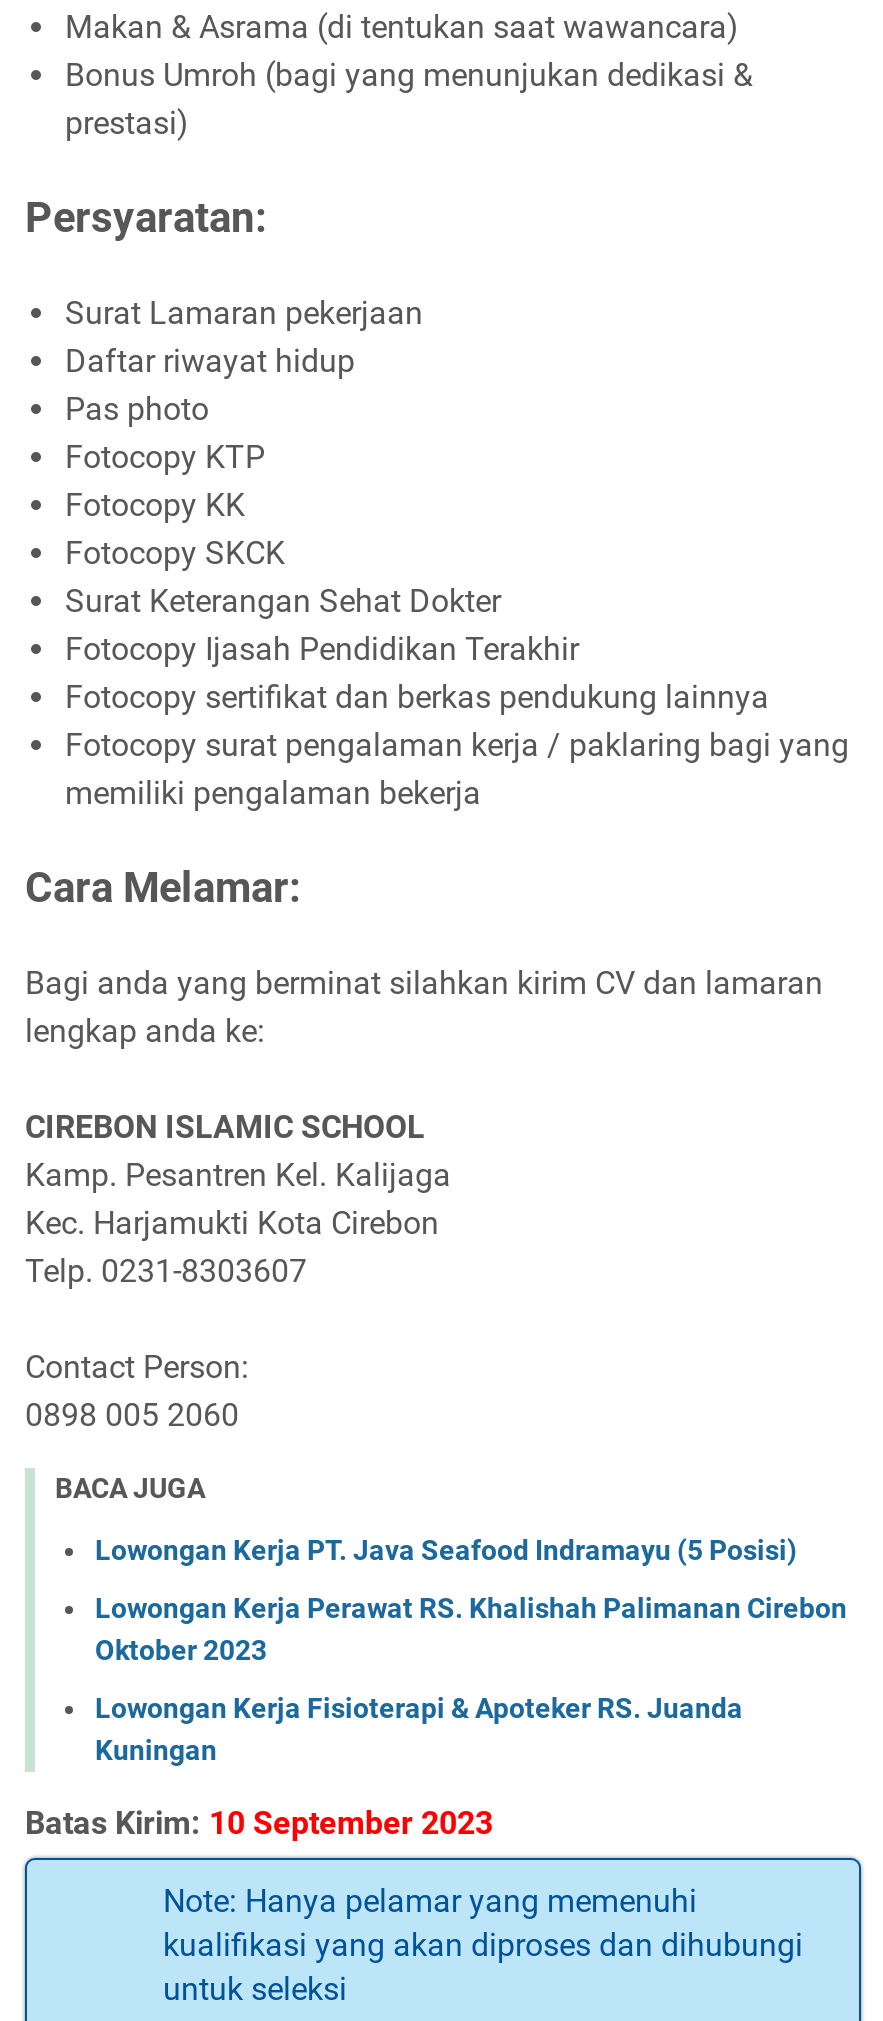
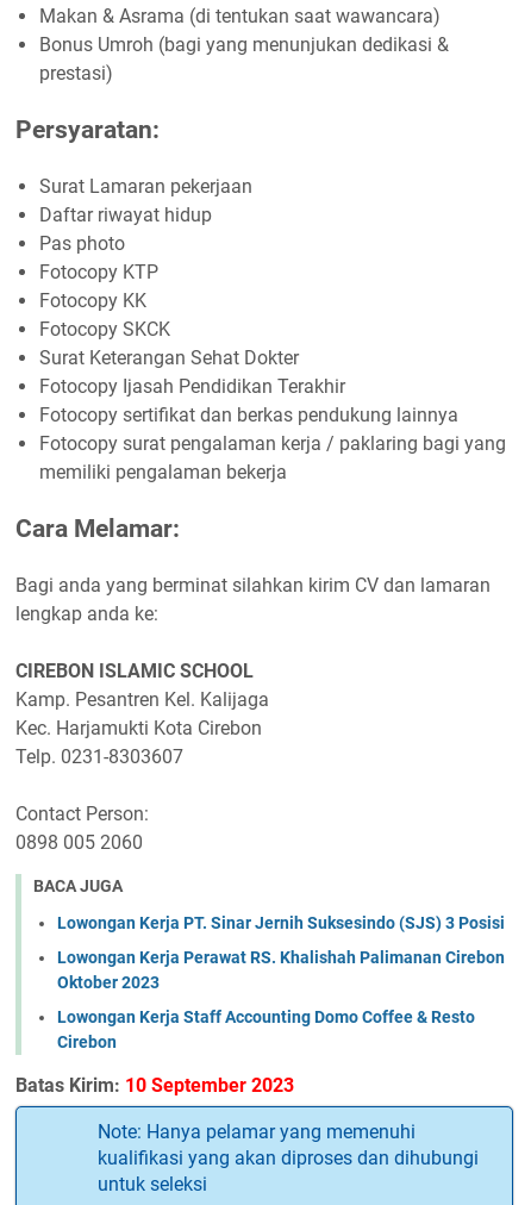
- Lowongan Kerja PT. Java Seafood Indramayu (5 Posisi)
+ Lowongan Kerja PT. Sinar Jernih Suksesindo (SJS) 3 Posisi

- Lowongan Kerja Fisioterapi & Apoteker RS. Juanda
- Kuningan
+ Lowongan Kerja Staff Accounting Domo Coffee & Resto
+ Cirebon
